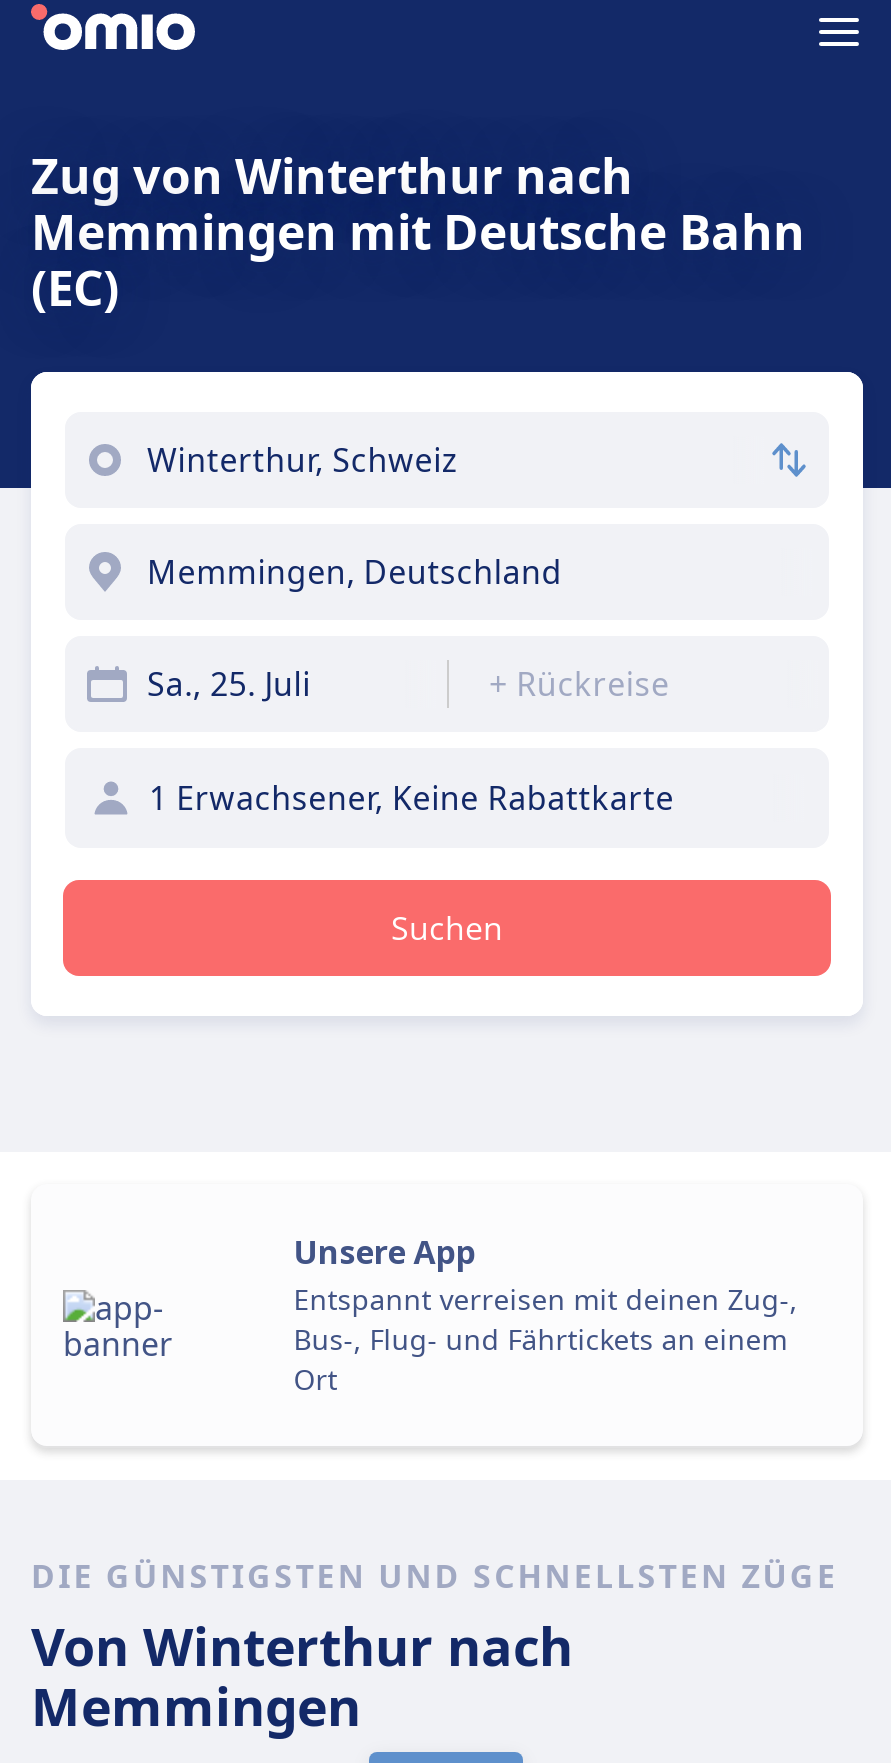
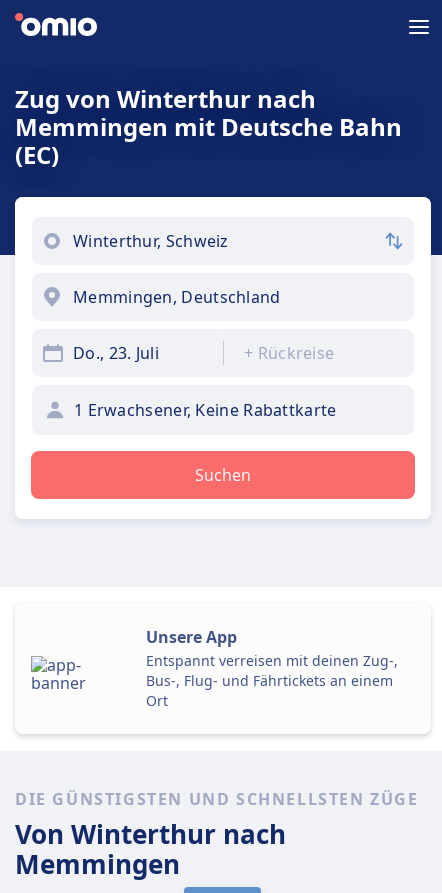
- Sa., 25. Juli
+ Do., 23. Juli
